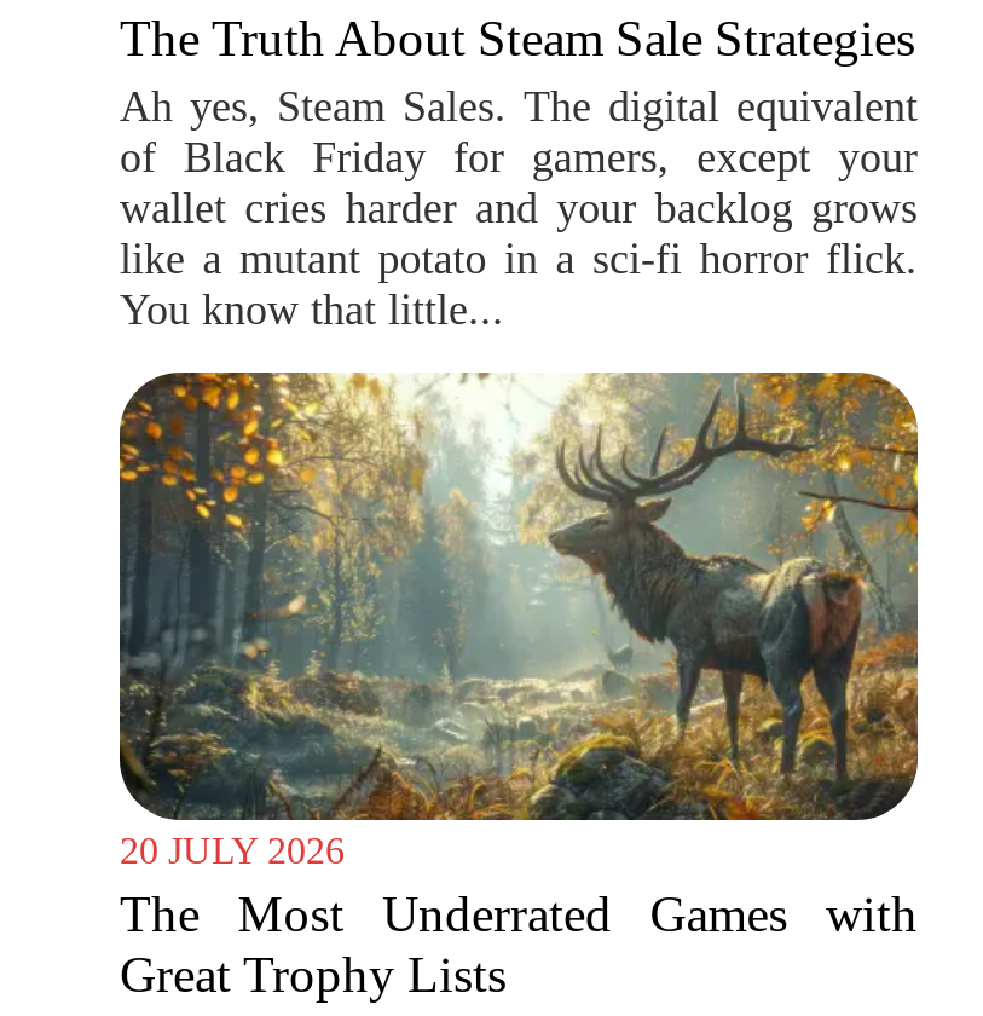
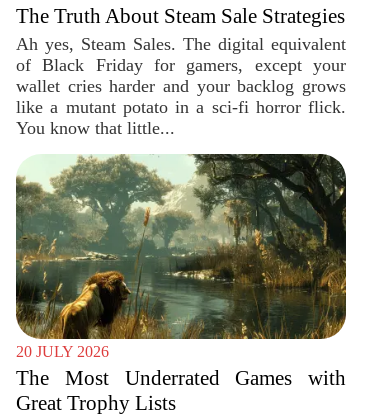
- [image]
+ [image]
